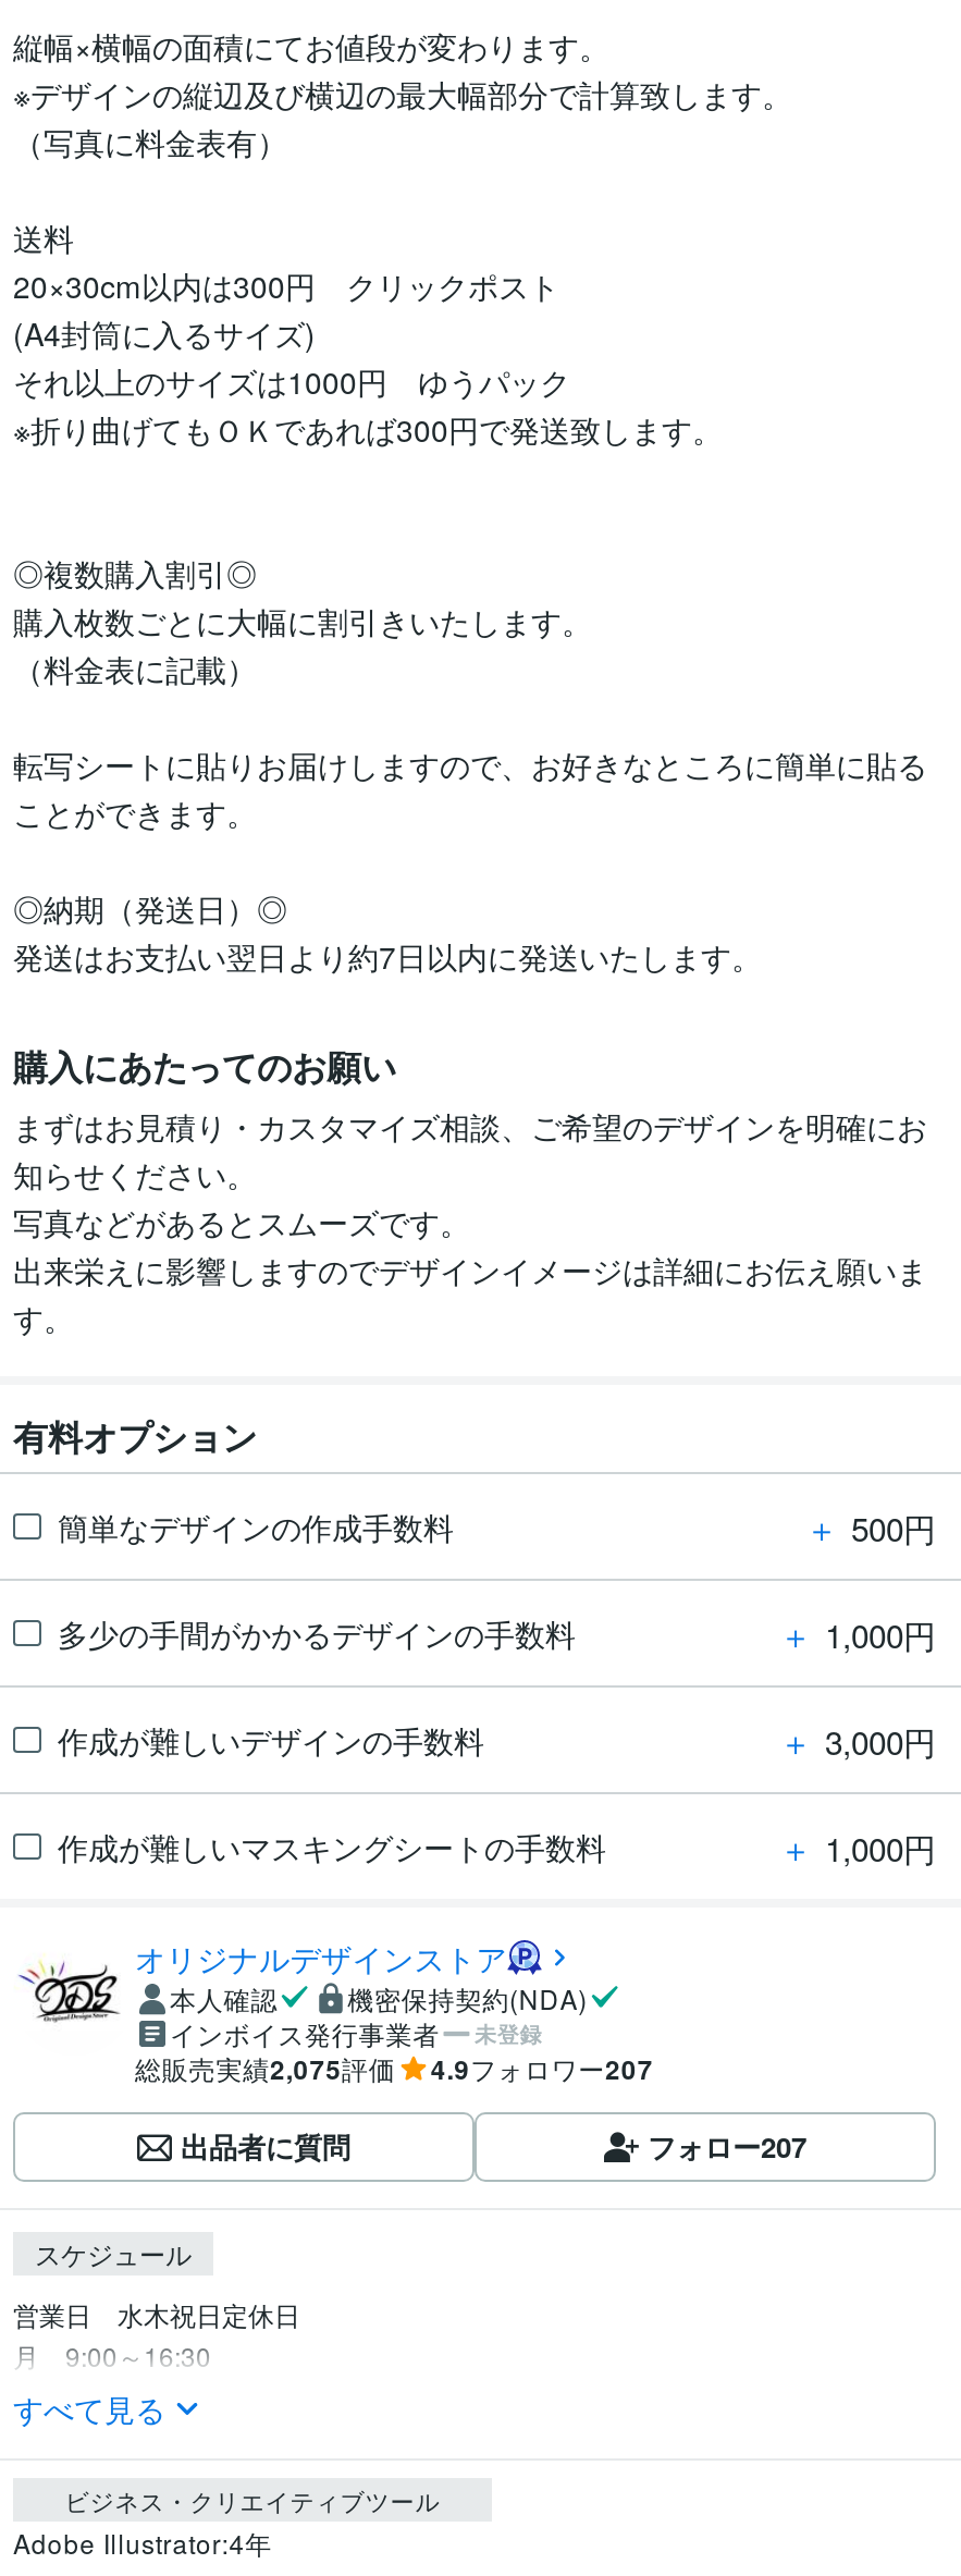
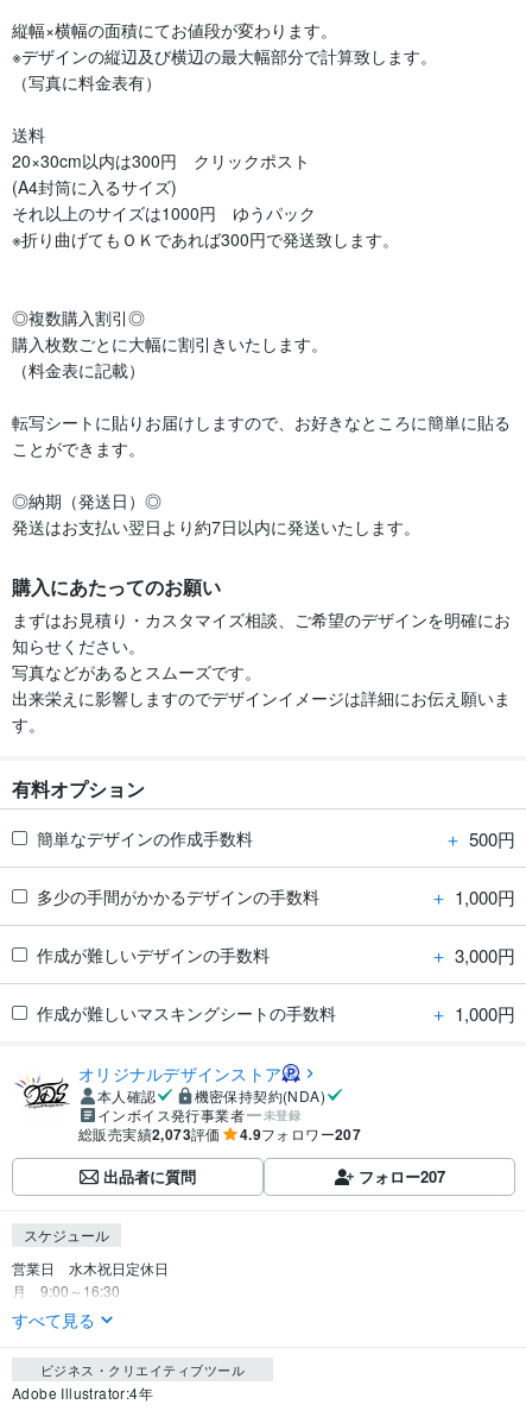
- 総販売実績2,075評価
+ 総販売実績2,073評価
